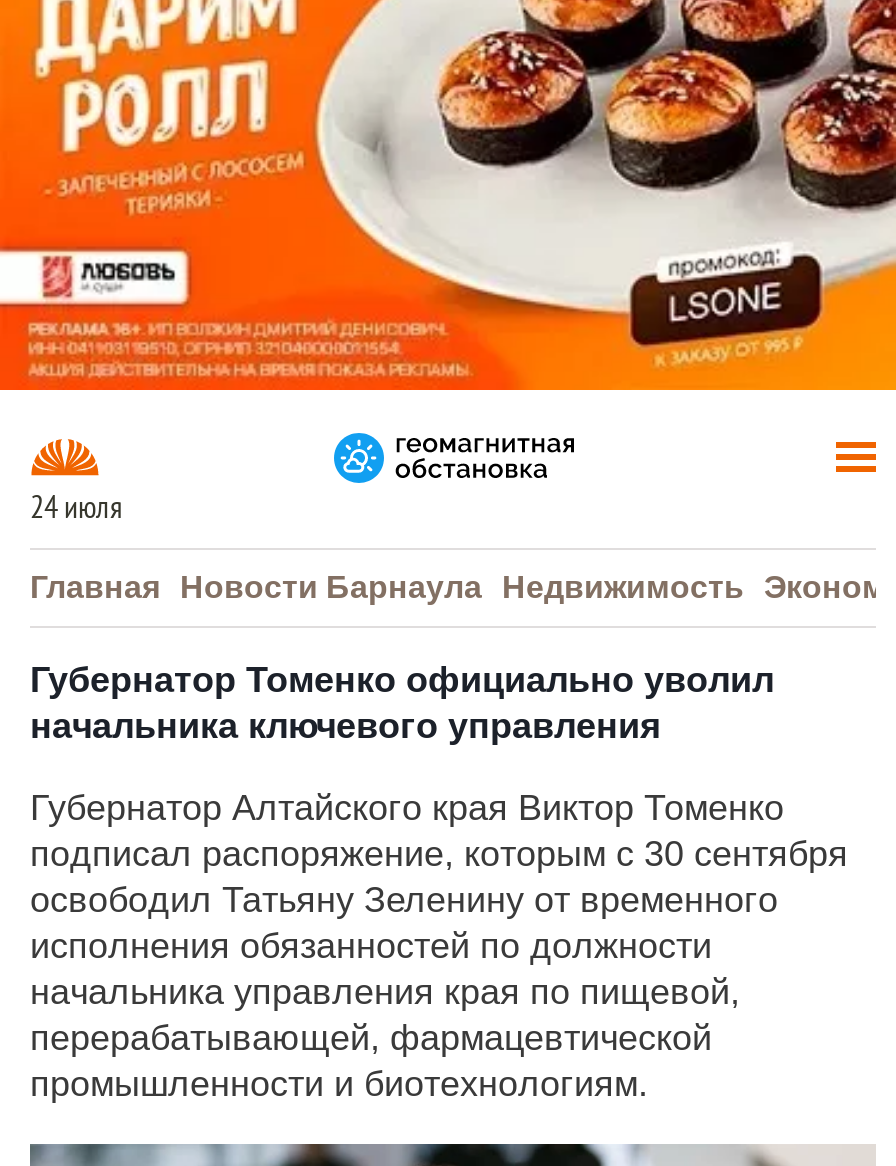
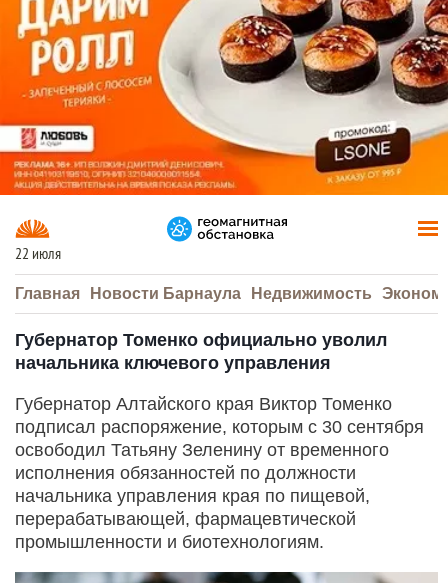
- 24 июля
+ 22 июля
